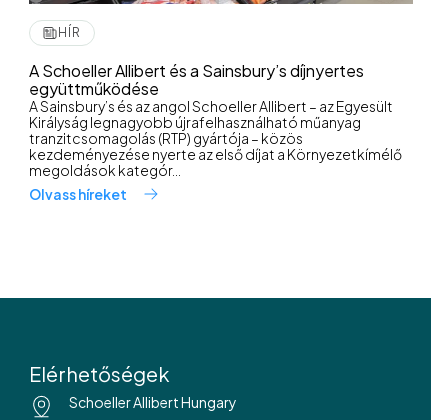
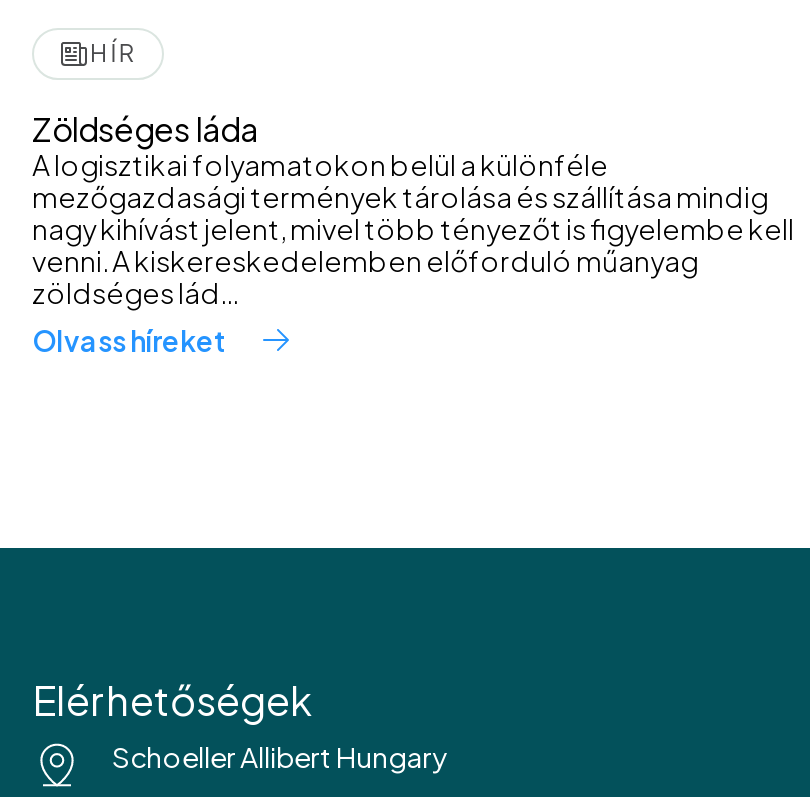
- A Schoeller Allibert és a Sainsbury’s díjnyertes
- együttműködése
- A Sainsbury’s és az angol Schoeller Allibert – az Egyesült
- Királyság legnagyobb újrafelhasználható műanyag
- tranzitcsomagolás (RTP) gyártója – közös
- kezdeményezése nyerte az első díjat a Környezetkímélő
- megoldások kategór...
+ Zöldséges láda
+ A logisztikai folyamatokon belül a különféle
+ mezőgazdasági termények tárolása és szállítása mindig
+ nagy kihívást jelent, mivel több tényezőt is figyelembe kell
+ venni. A kiskereskedelemben előforduló műanyag
+ zöldséges lád...
